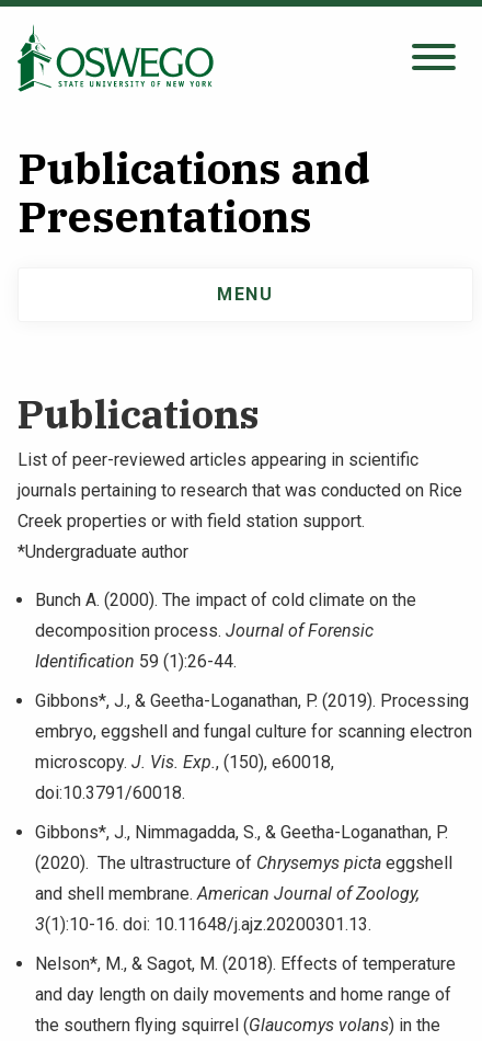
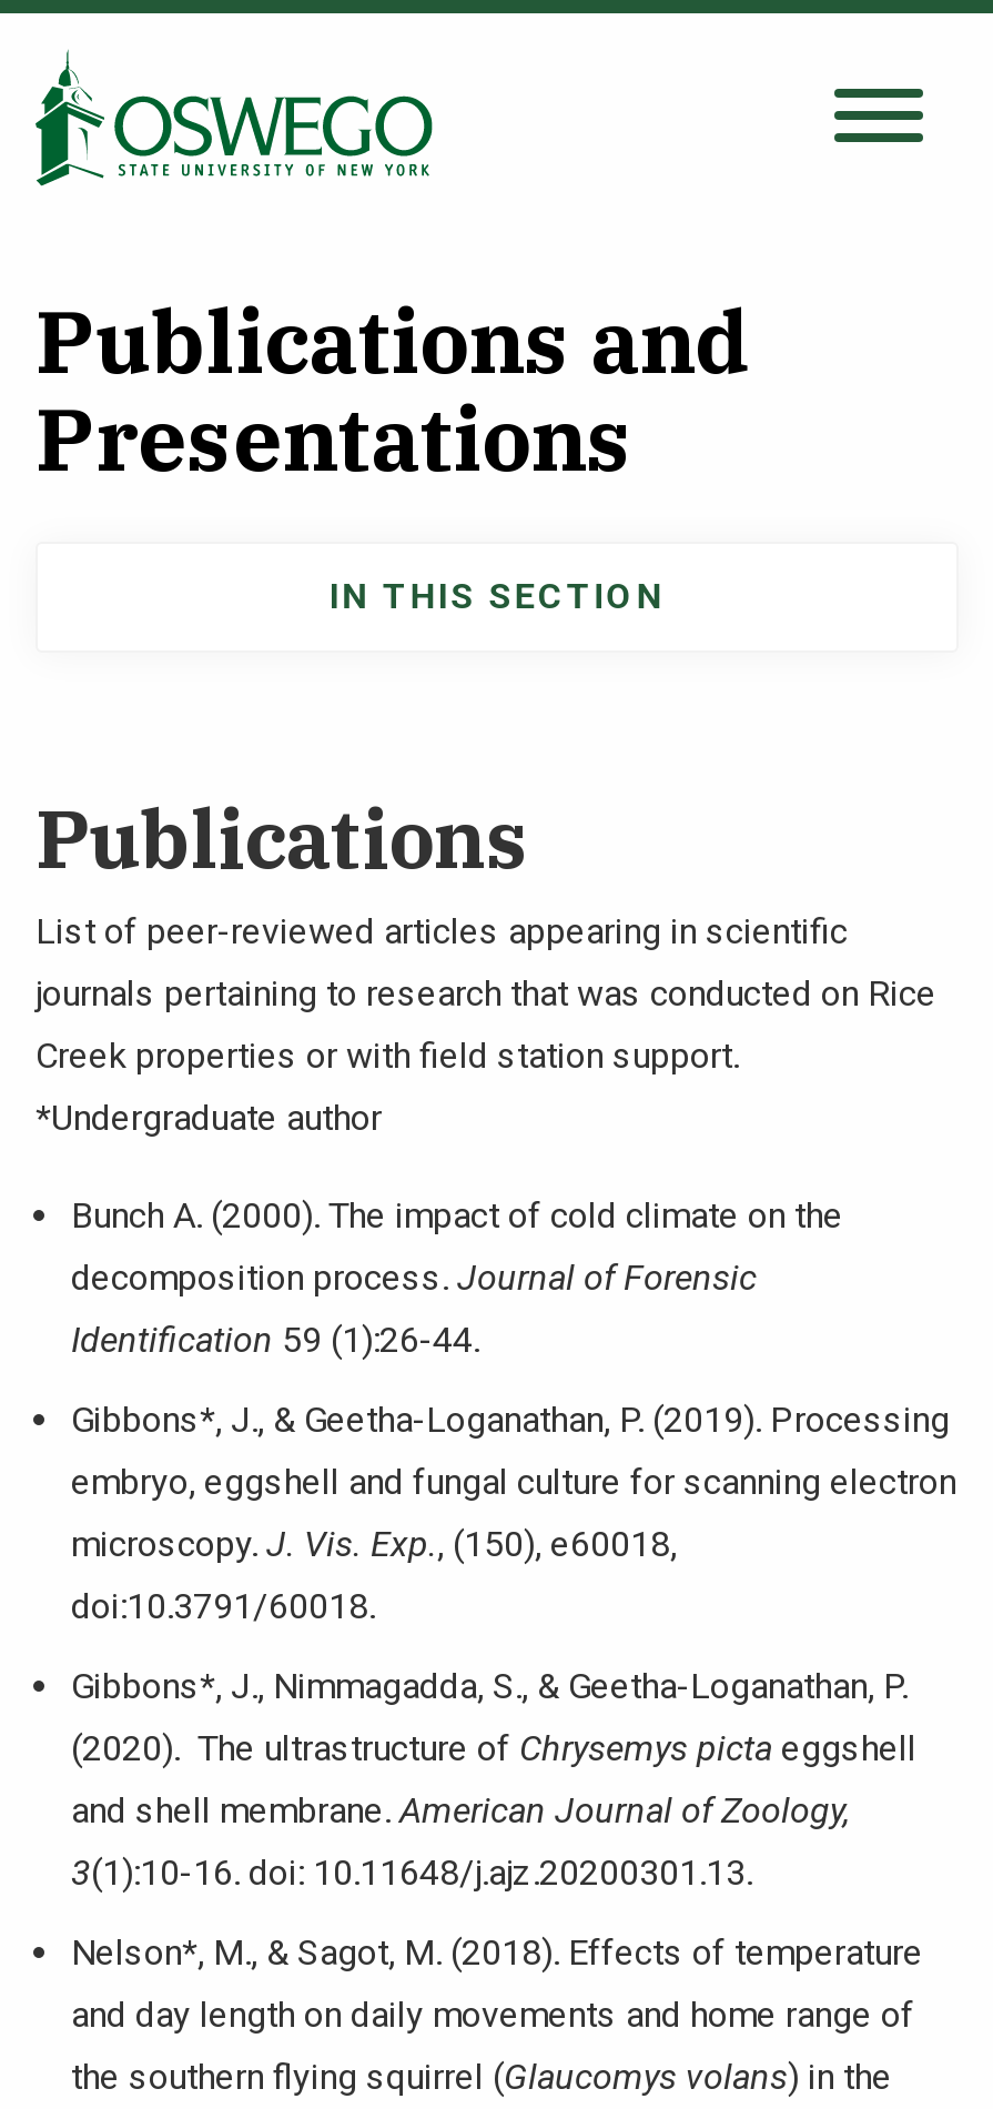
- MENU
+ IN THIS SECTION
